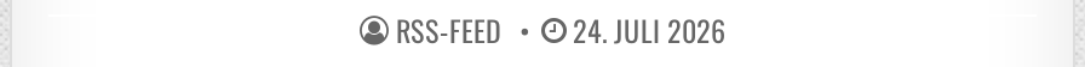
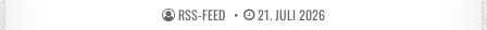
- RSS-FEED 24. JULI 2026
+ RSS-FEED 21. JULI 2026
